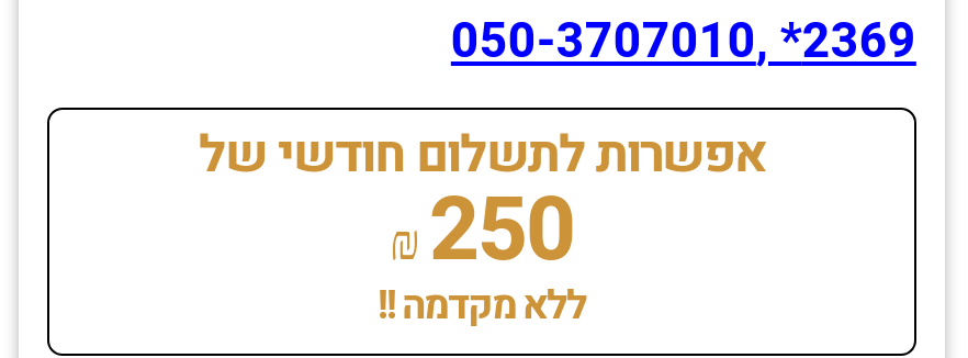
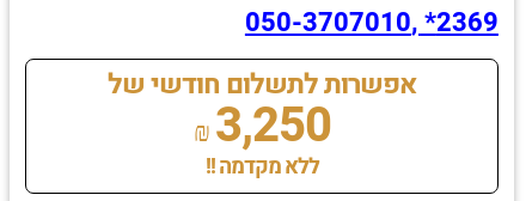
- 250
+ 3,250
